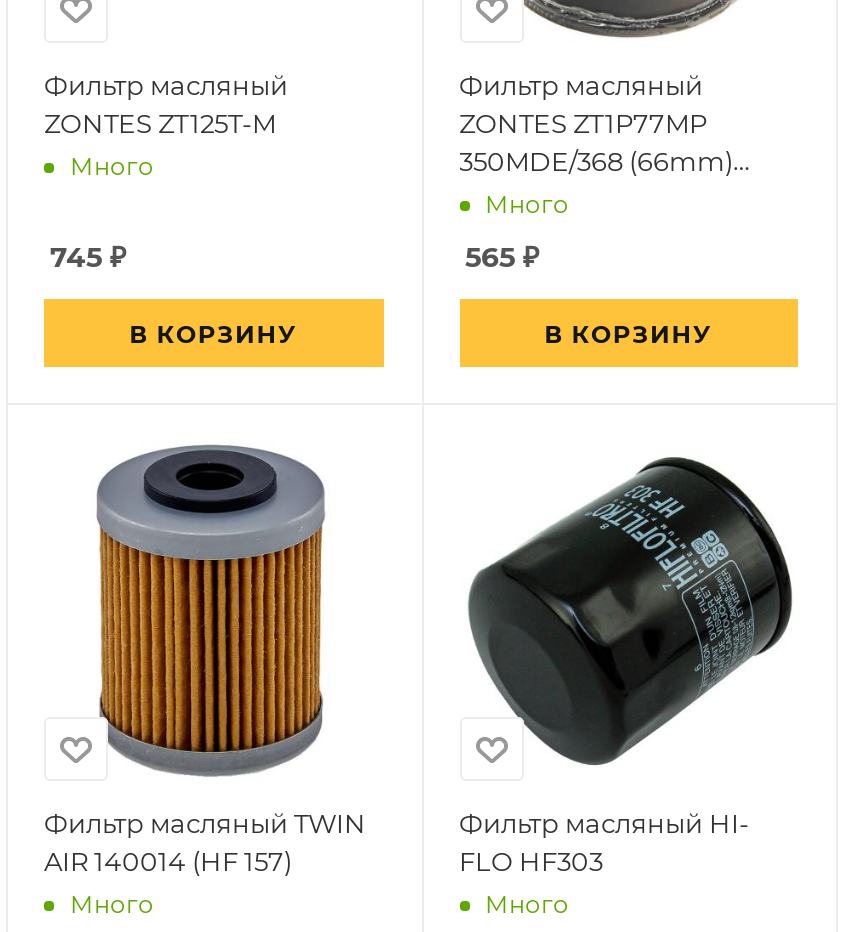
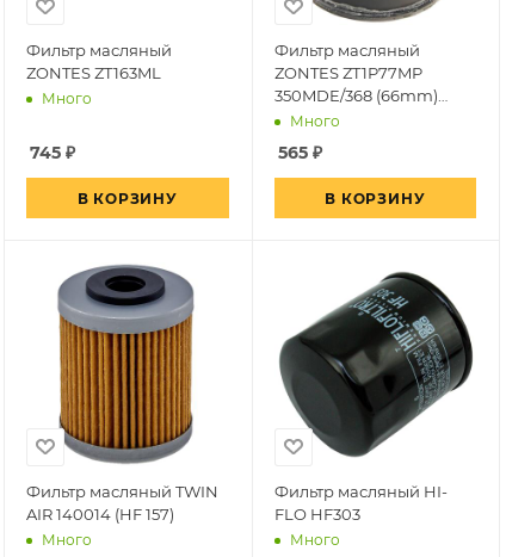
- ZONTES ZT125T-M
+ ZONTES ZT163ML
